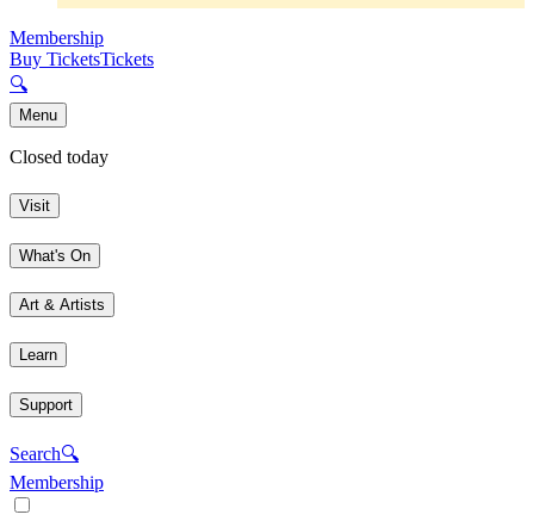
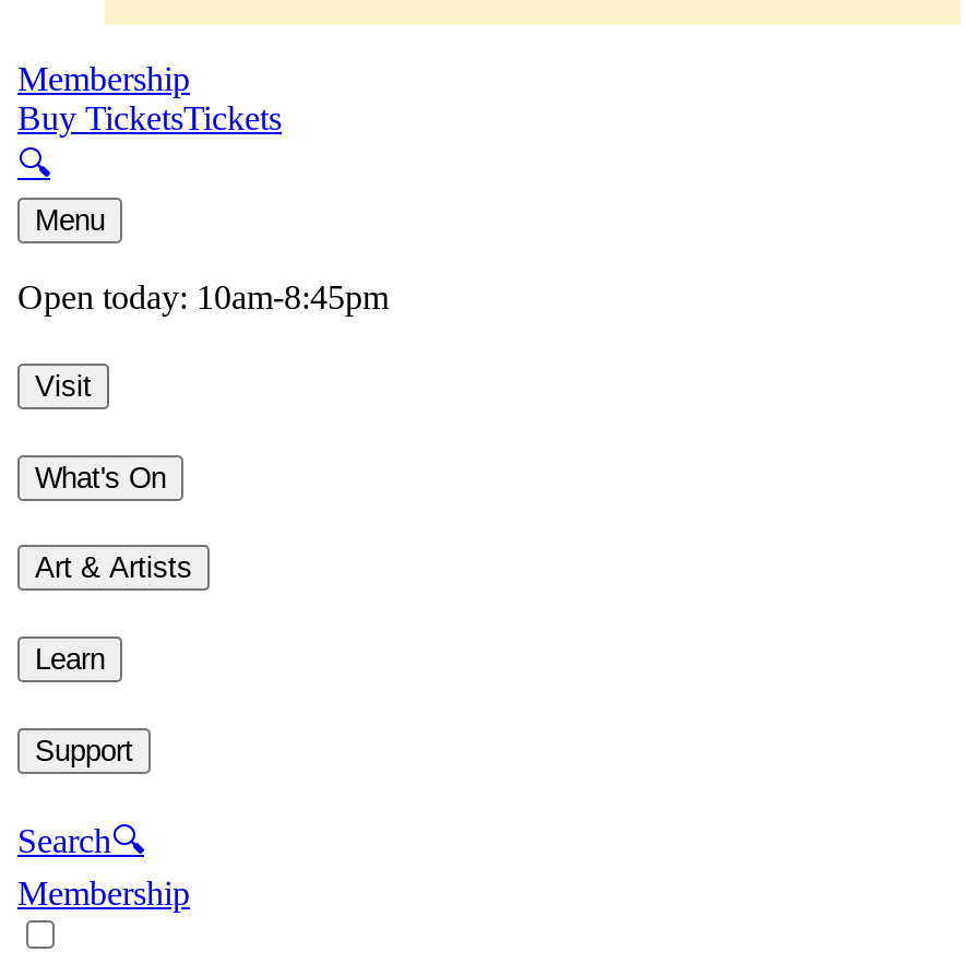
- Closed today
+ Open today: 10am-8:45pm
